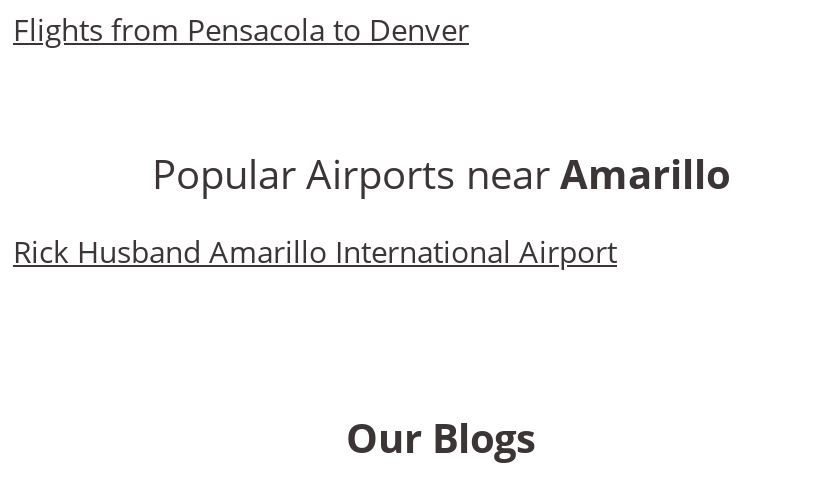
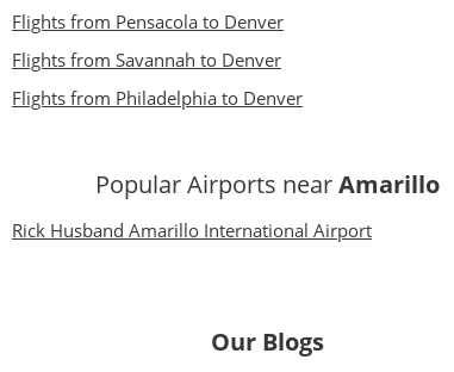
+ Flights from Savannah to Denver
+ Flights from Philadelphia to Denver
